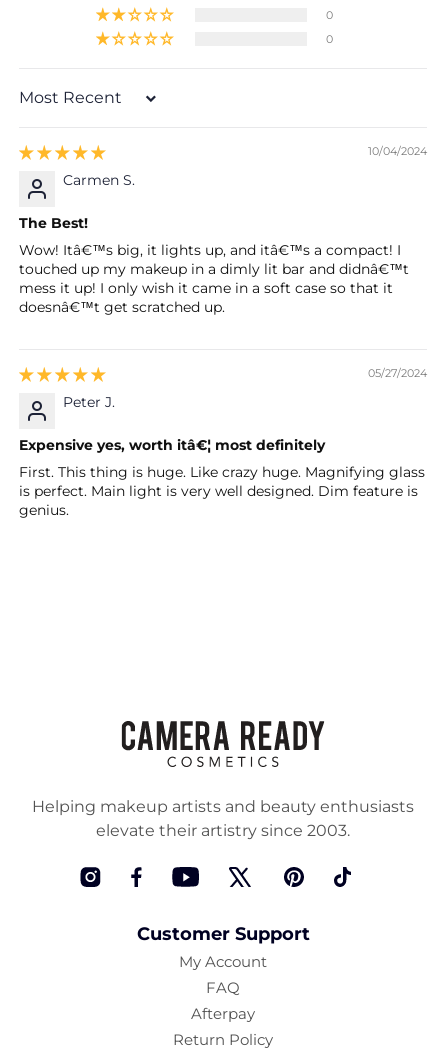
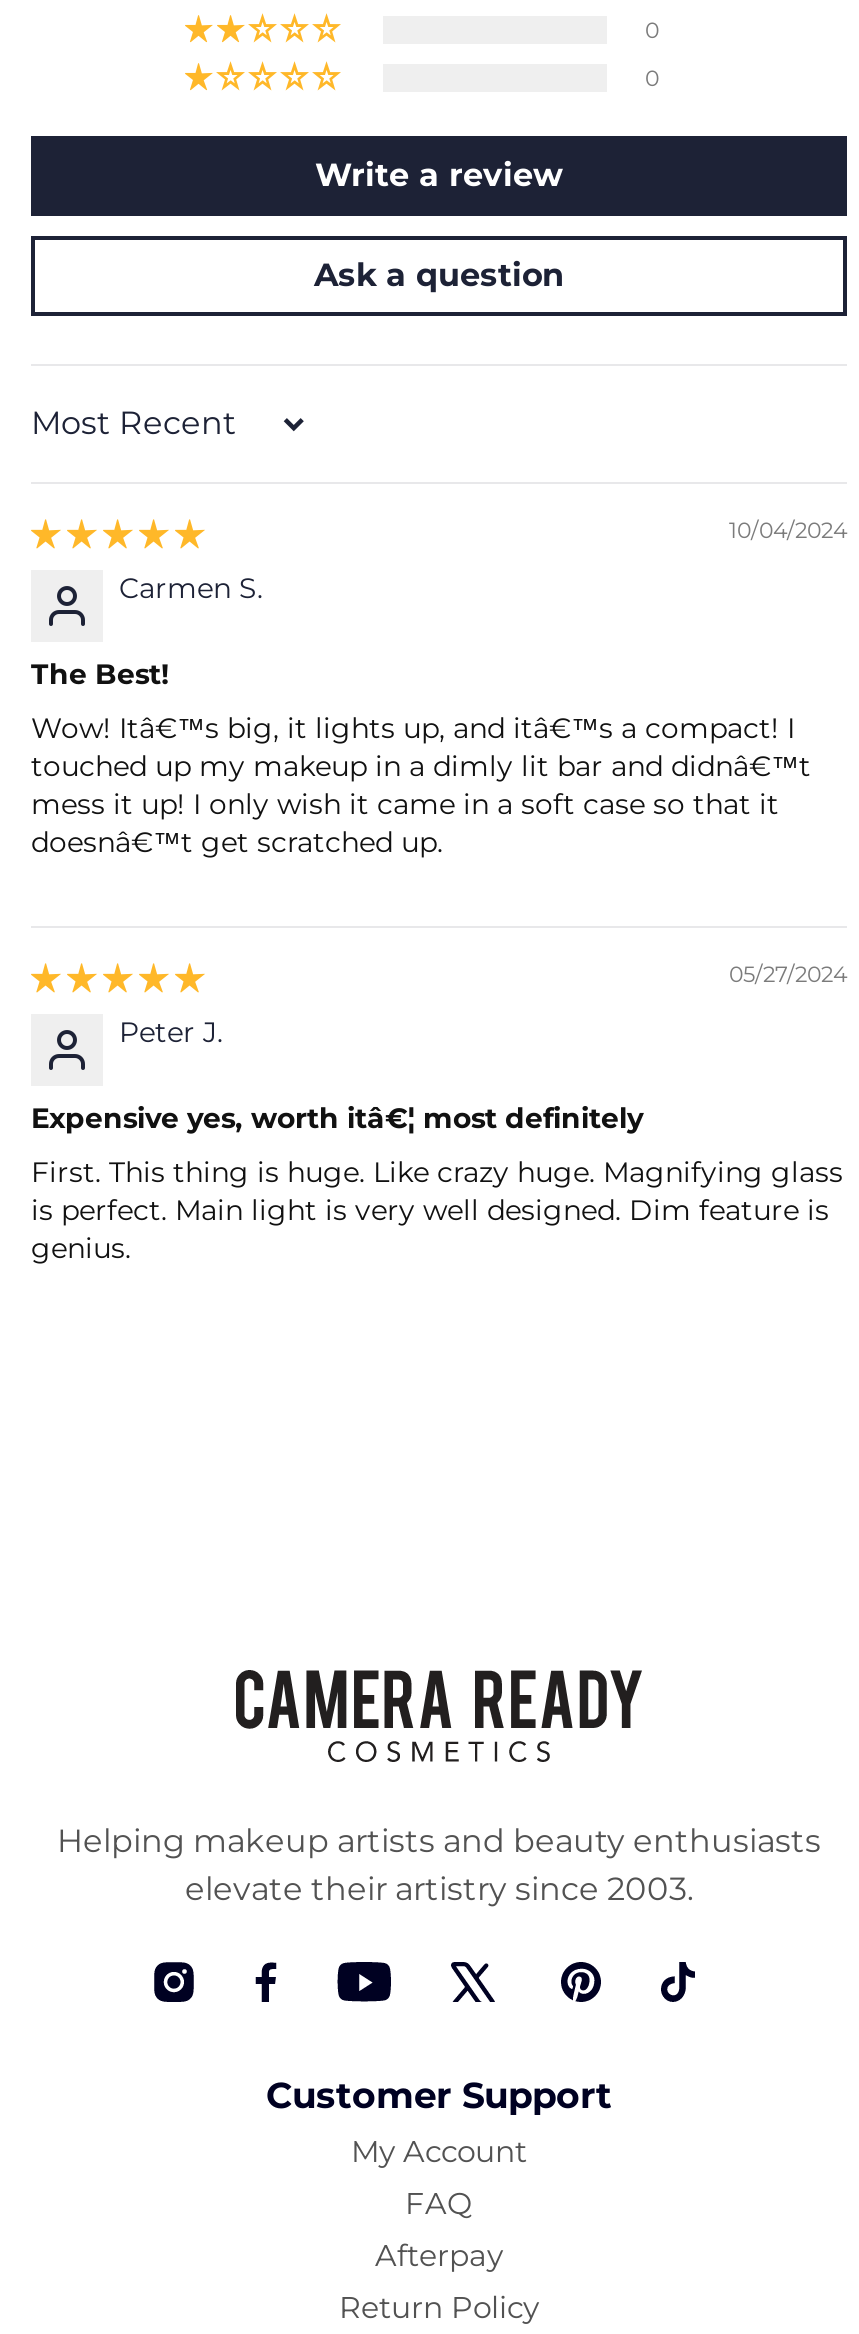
+ Write a review
+ Ask a question
